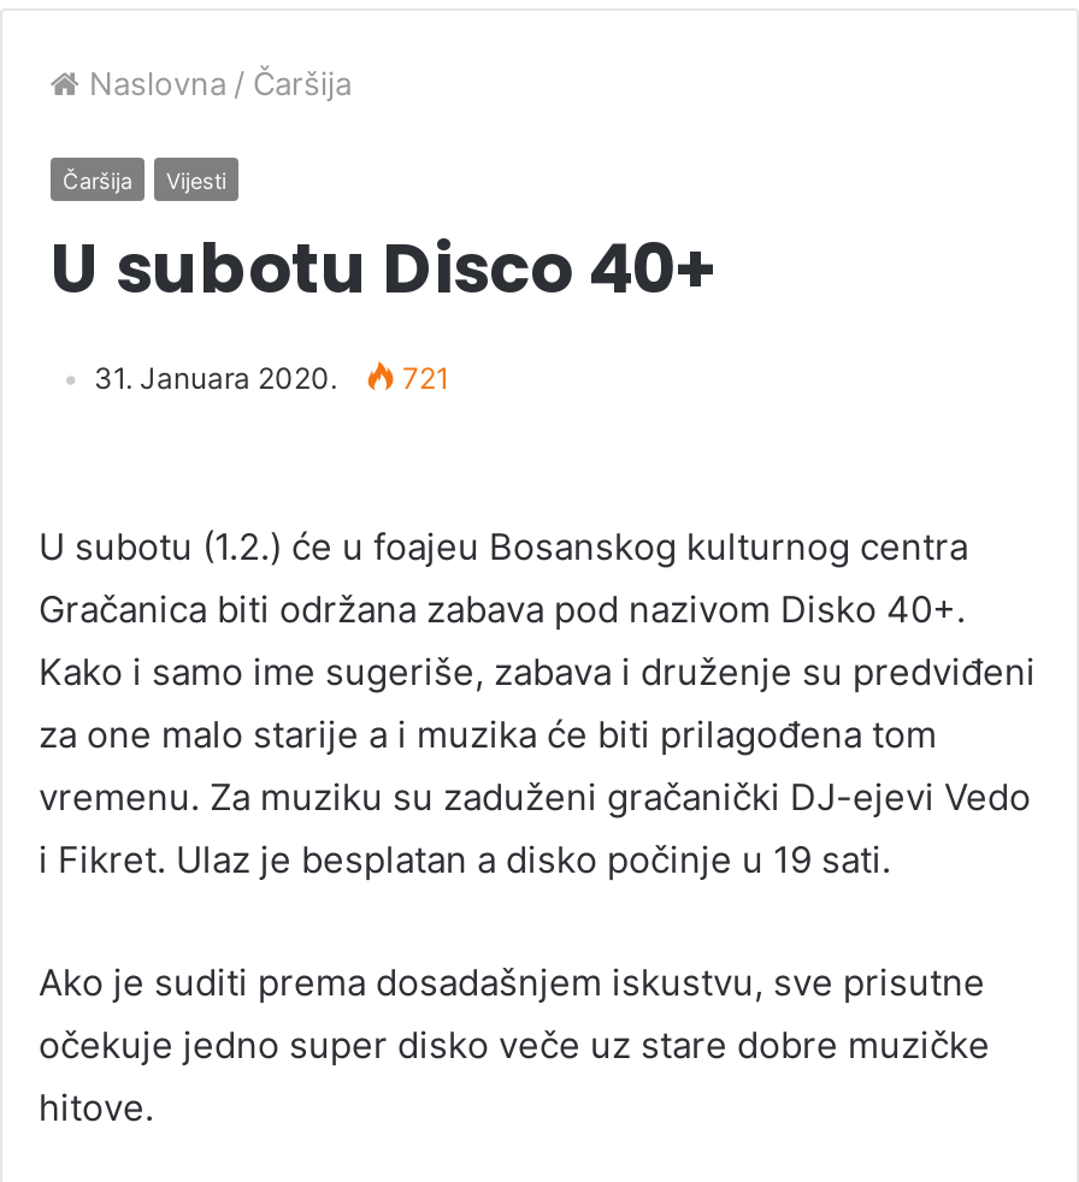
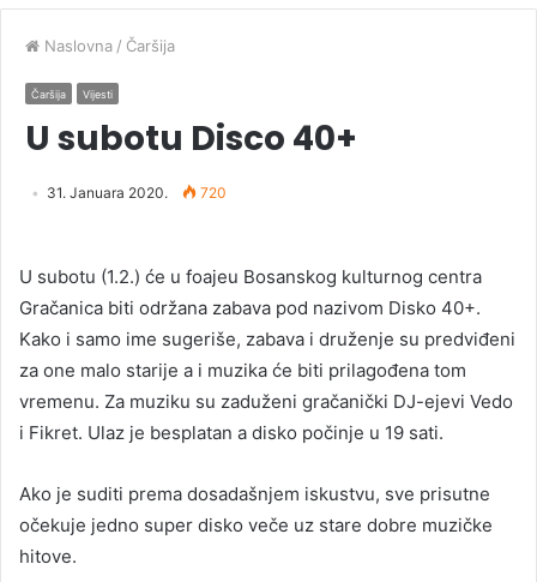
- 31. Januara 2020. 721
+ 31. Januara 2020. 720
